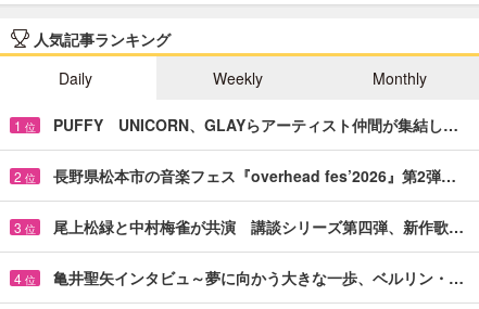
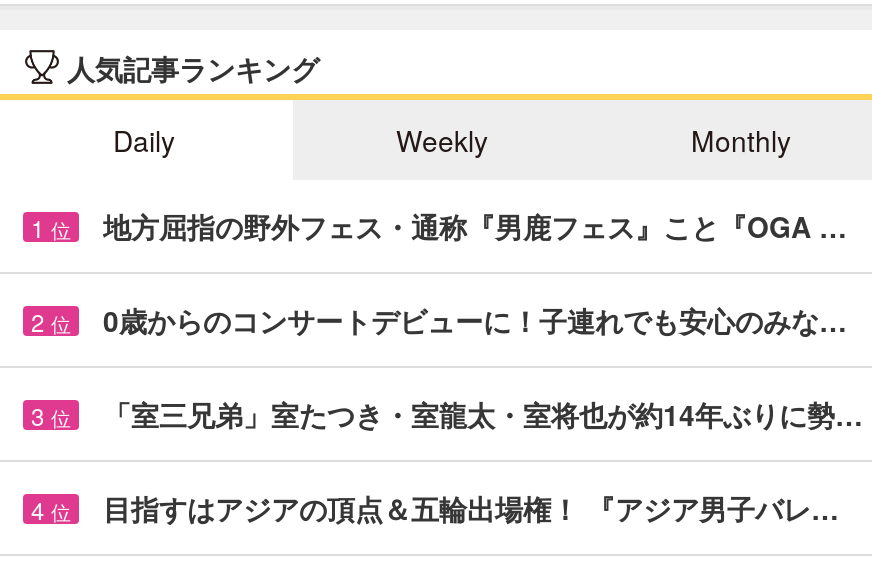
- PUFFY UNICORN、GLAYらアーティスト仲間が集結し…
+ 地方屈指の野外フェス・通称『男鹿フェス』こと『OGA …

- 長野県松本市の音楽フェス『overhead fes’2026』第2弾…
+ 0歳からのコンサートデビューに！子連れでも安心のみな…

- 尾上松緑と中村梅雀が共演 講談シリーズ第四弾、新作歌…
+ 「室三兄弟」室たつき・室龍太・室将也が約14年ぶりに勢…

- 亀井聖矢インタビュ～夢に向かう大きな一歩、ベルリン・…
+ 目指すはアジアの頂点＆五輪出場権！ 『アジア男子バレ…
